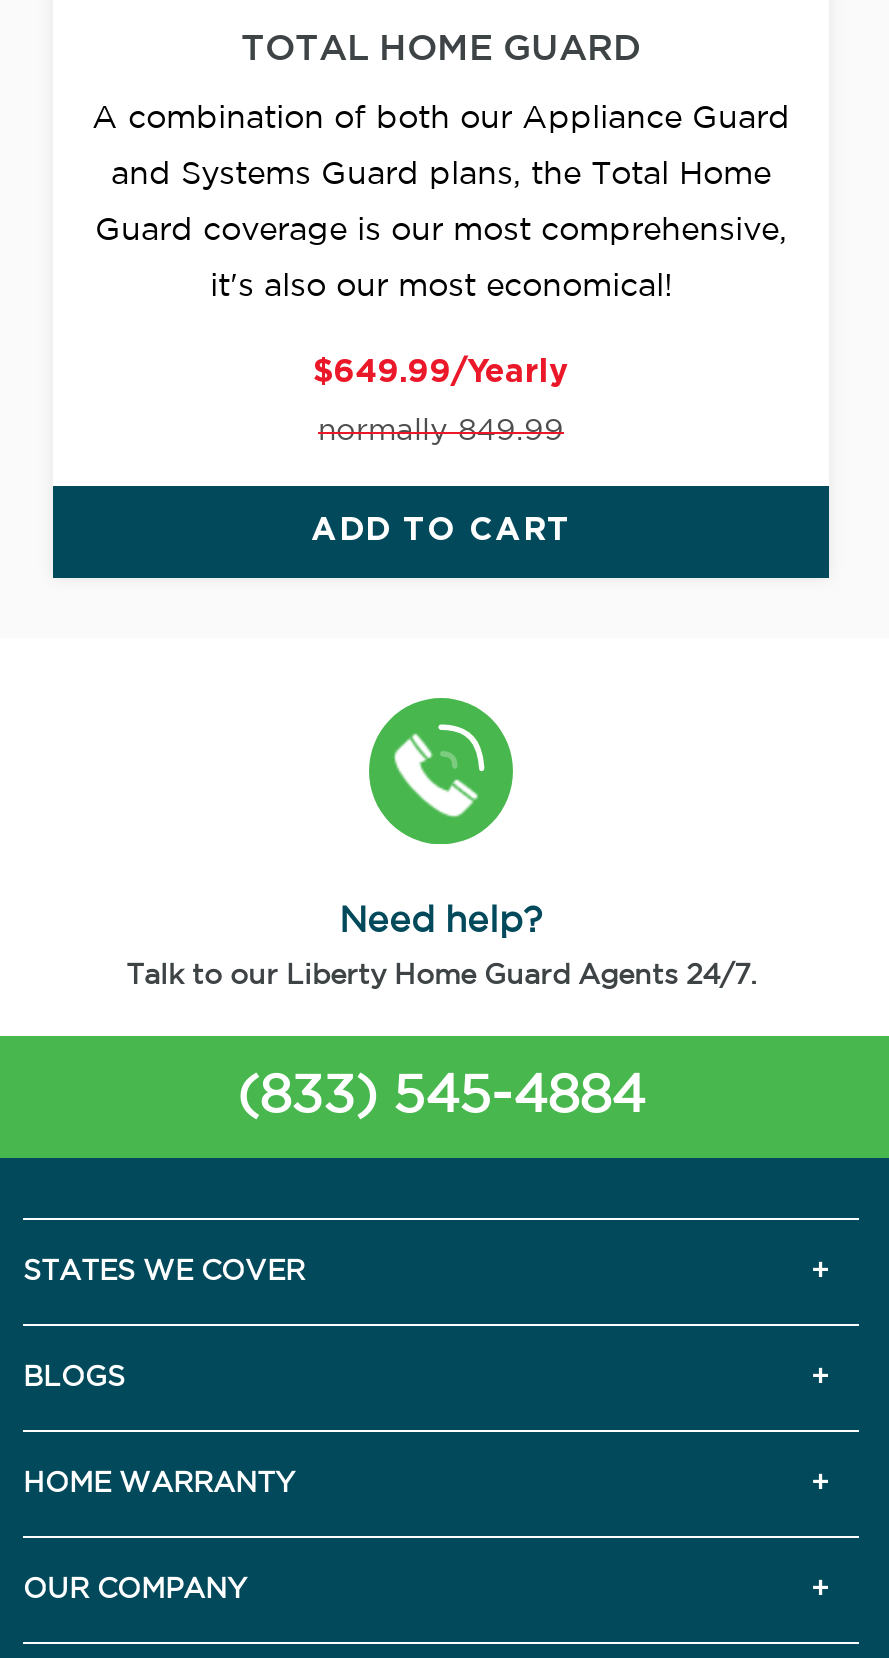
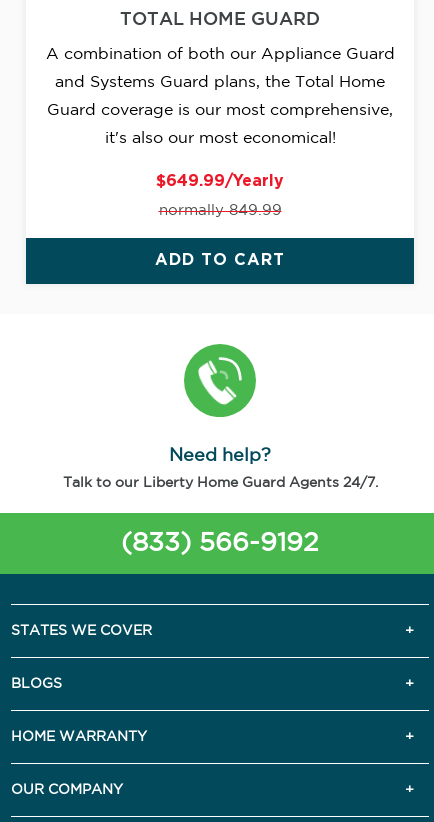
- (833) 545-4884
+ (833) 566-9192
